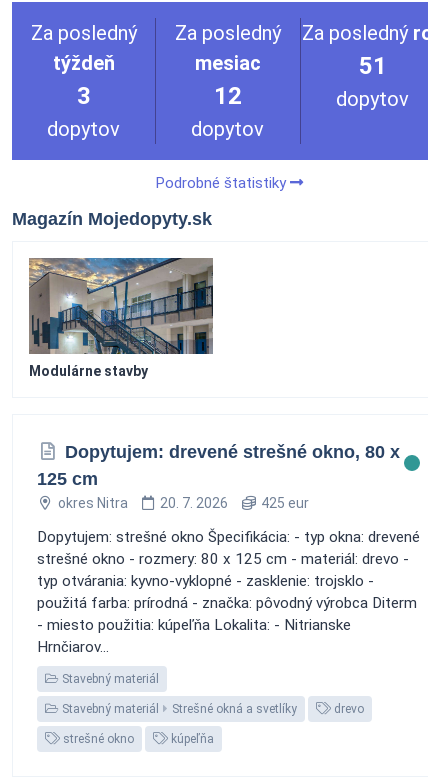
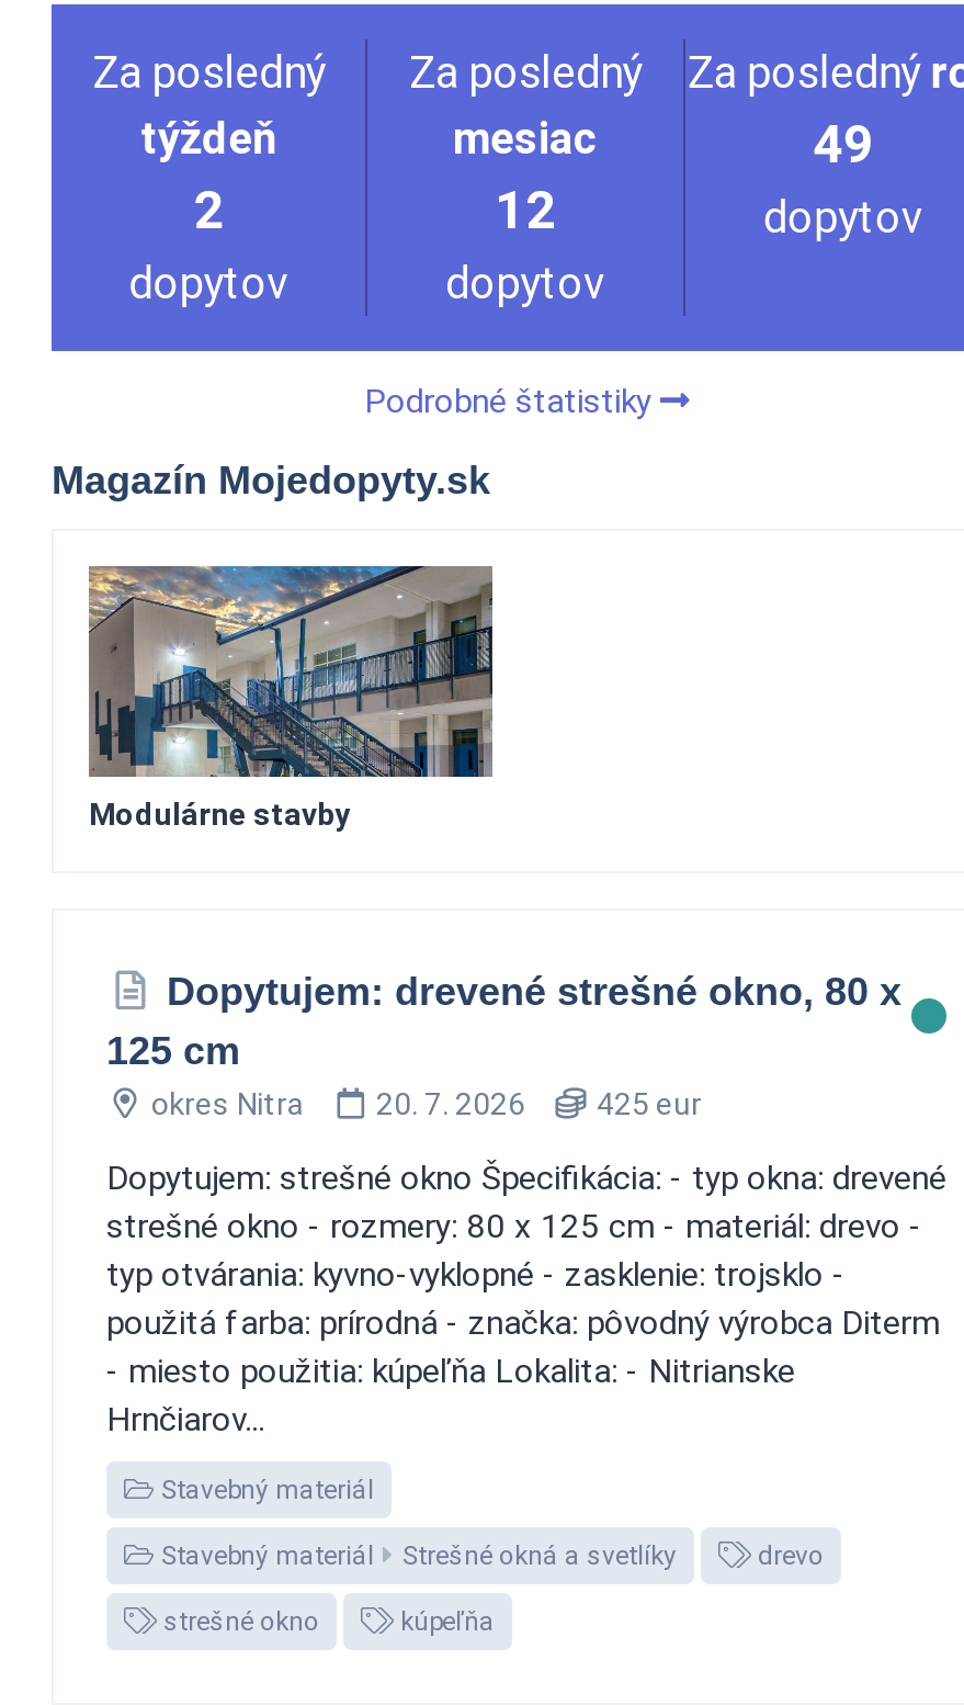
- 51
+ 49

- 3
+ 2
